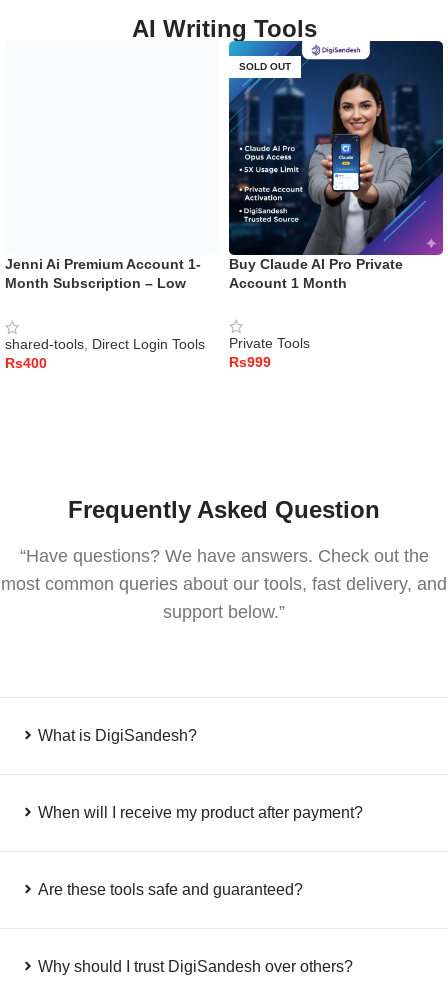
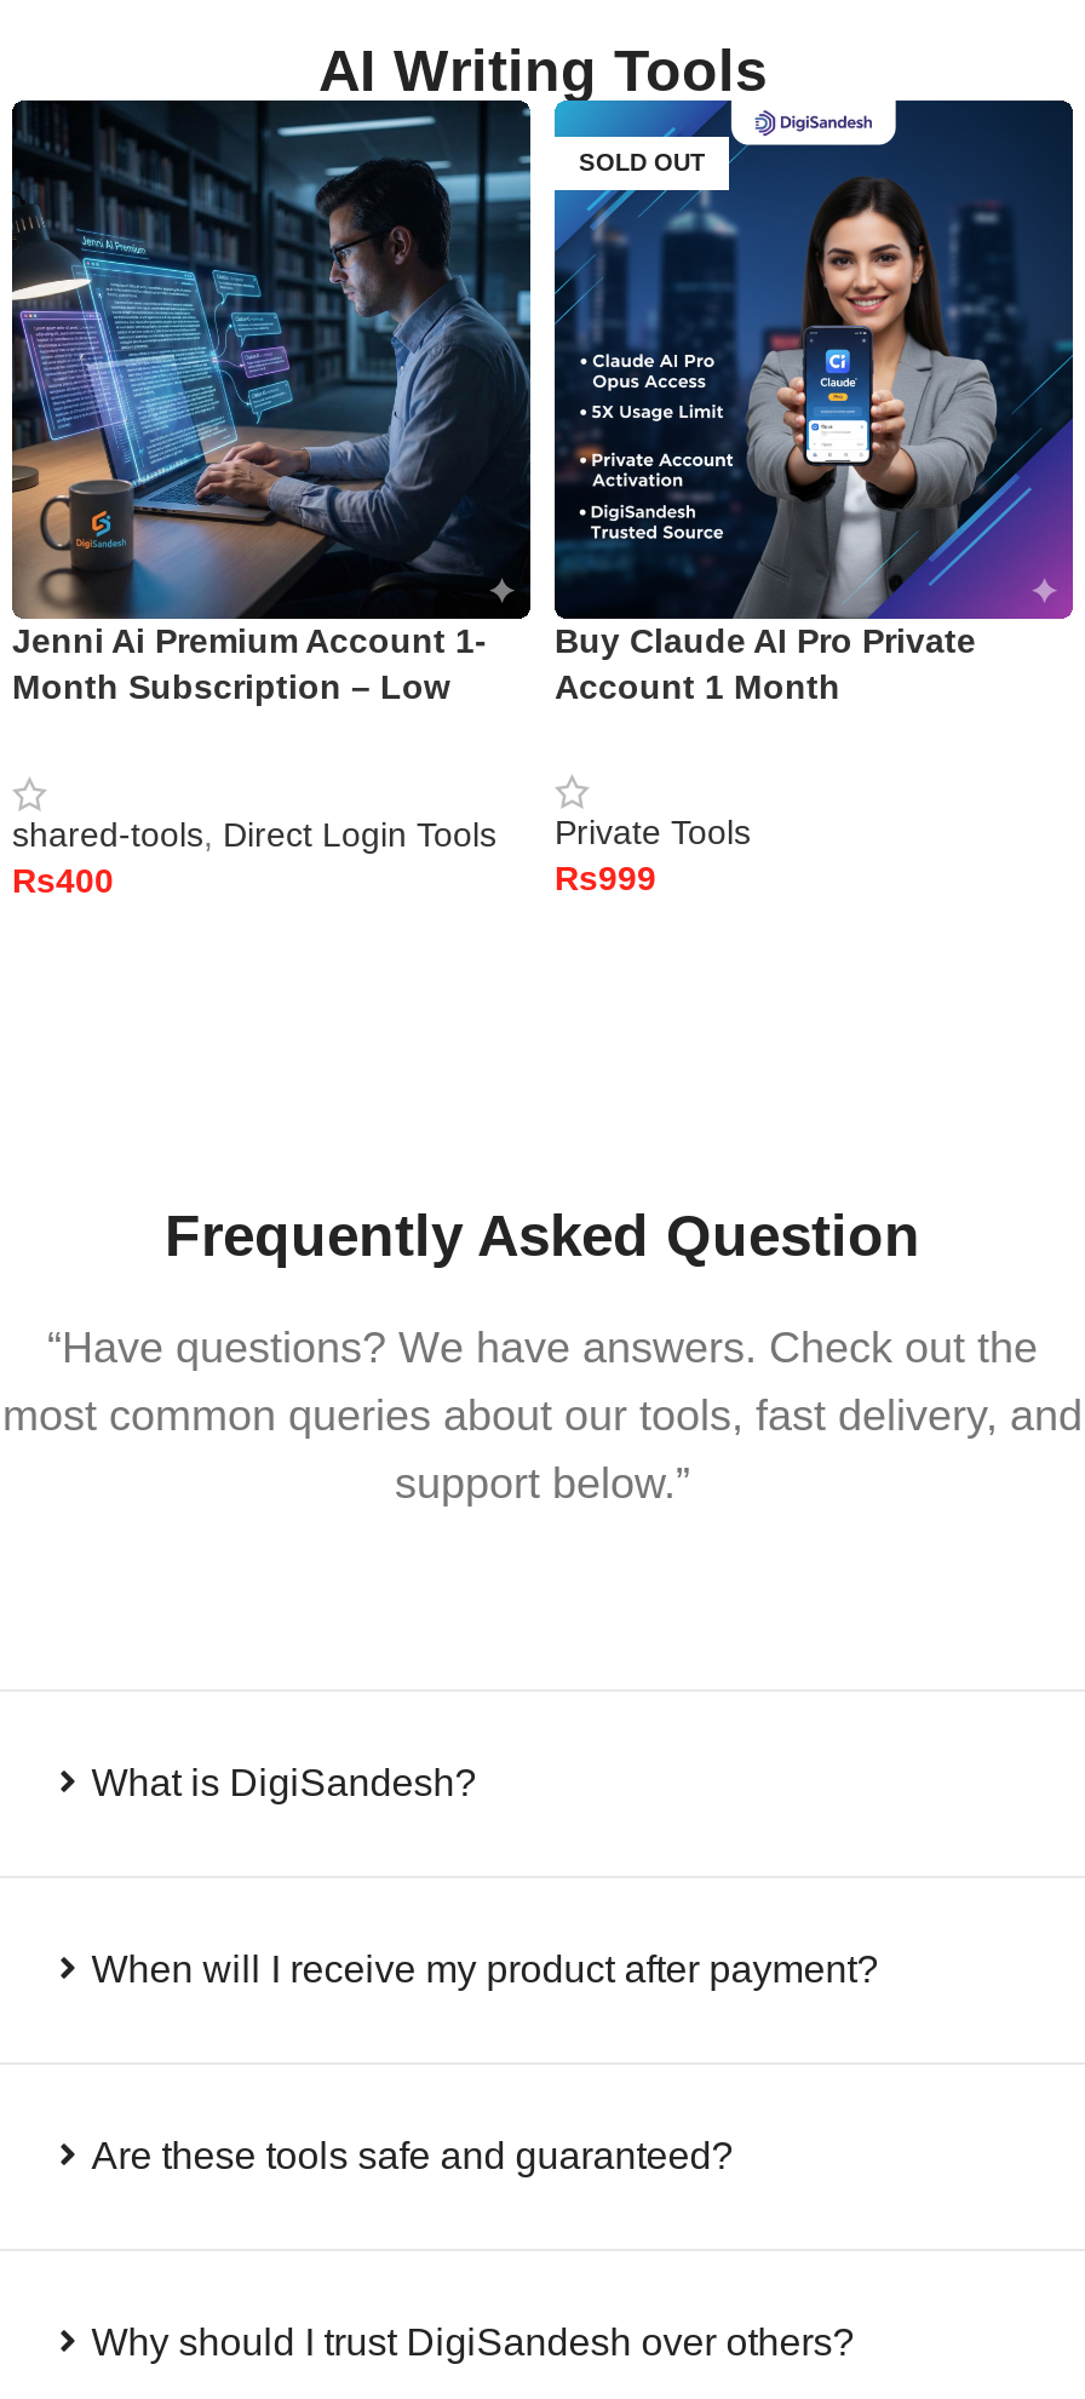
+ [image]
